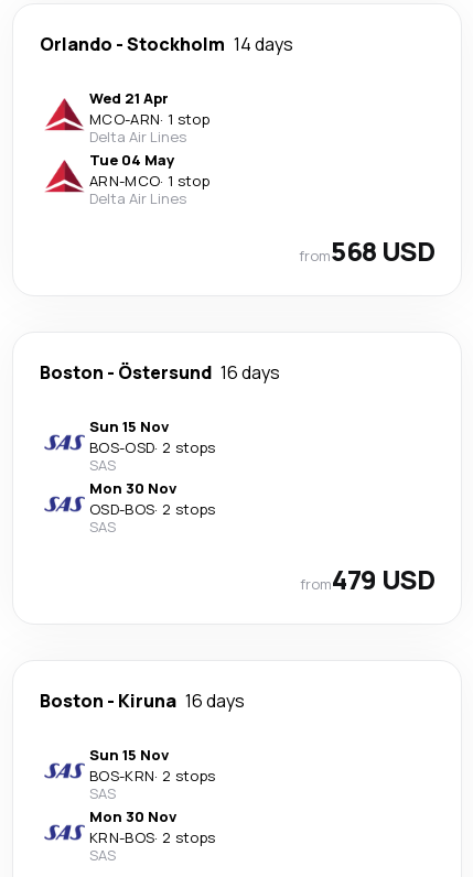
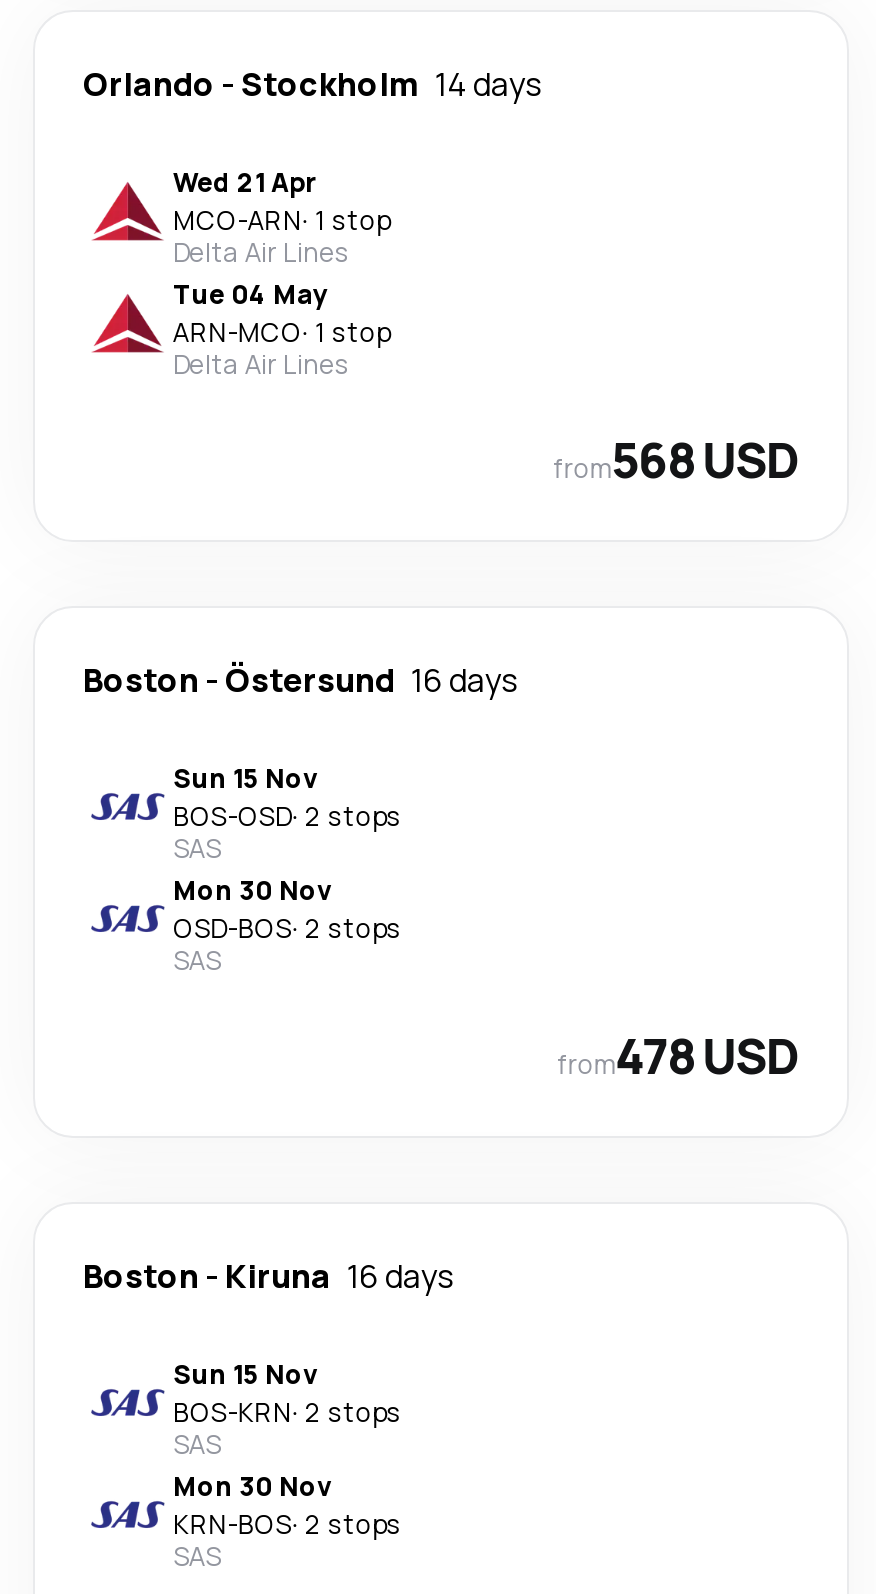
- from479 USD
+ from478 USD
